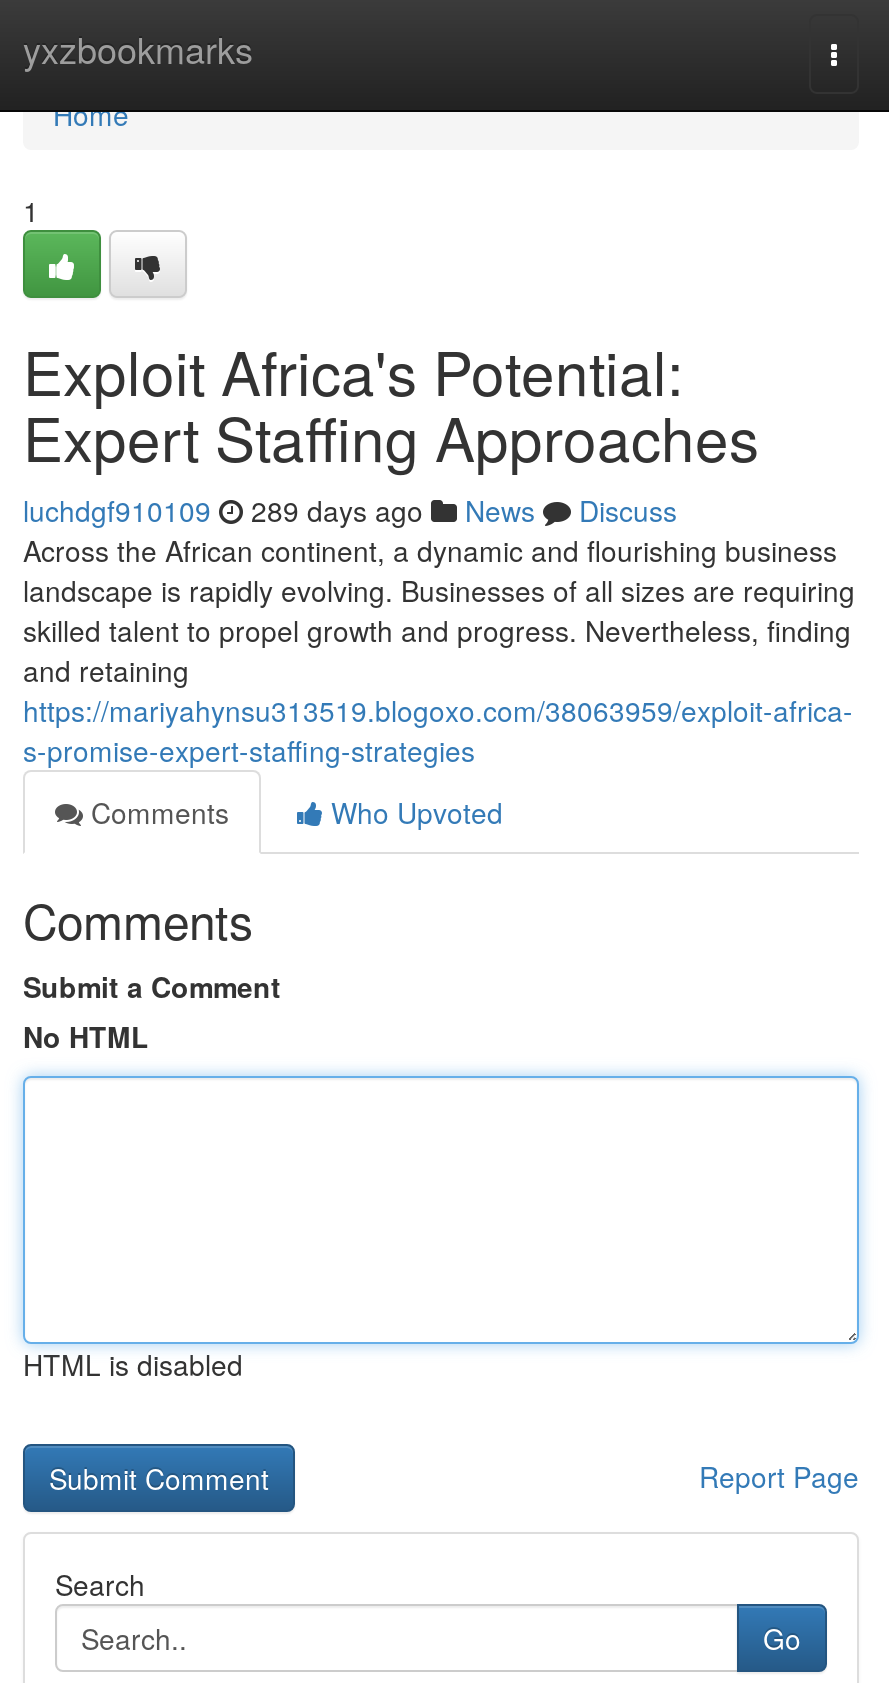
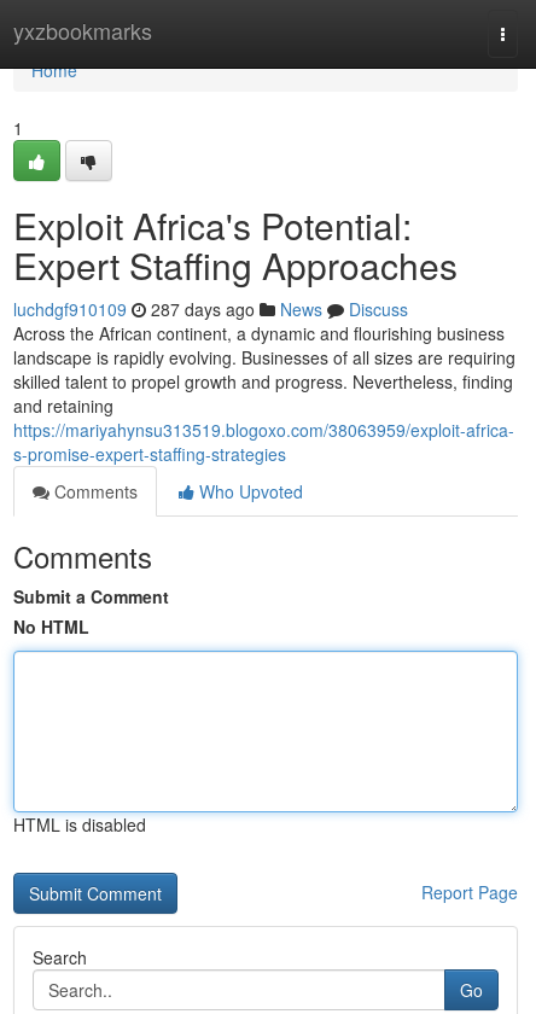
- luchdgf910109 289 days ago News Discuss
+ luchdgf910109 287 days ago News Discuss
